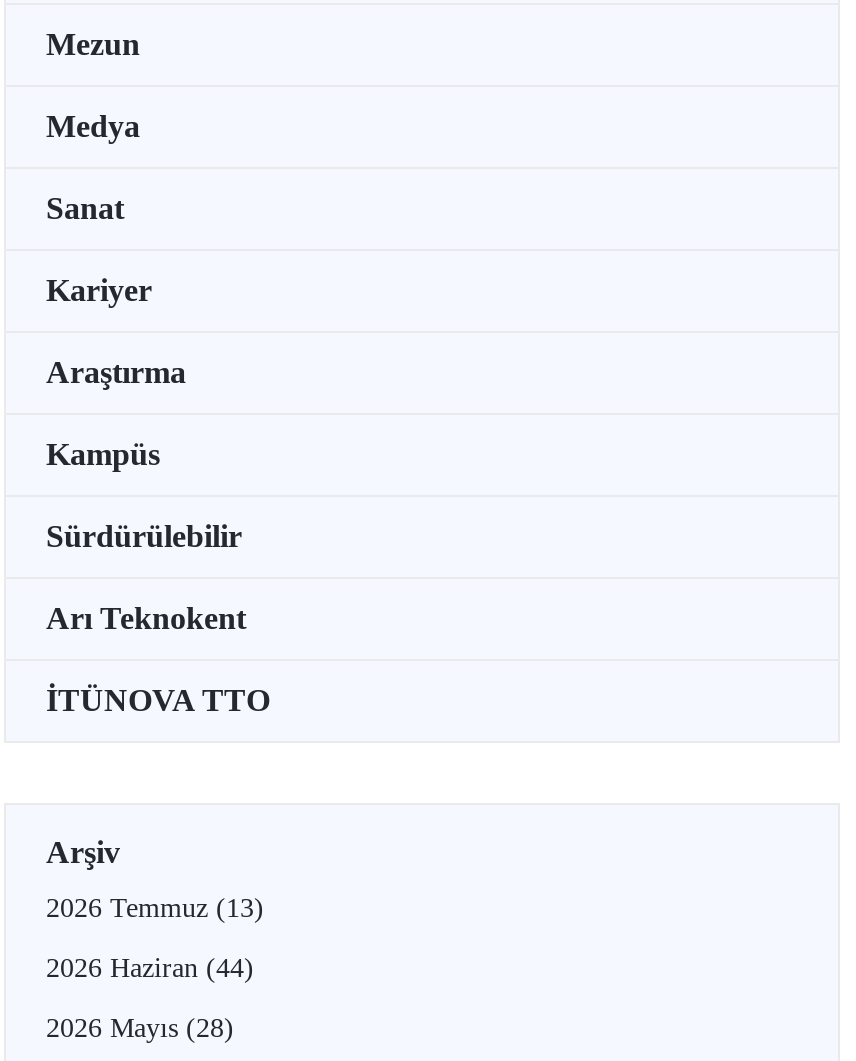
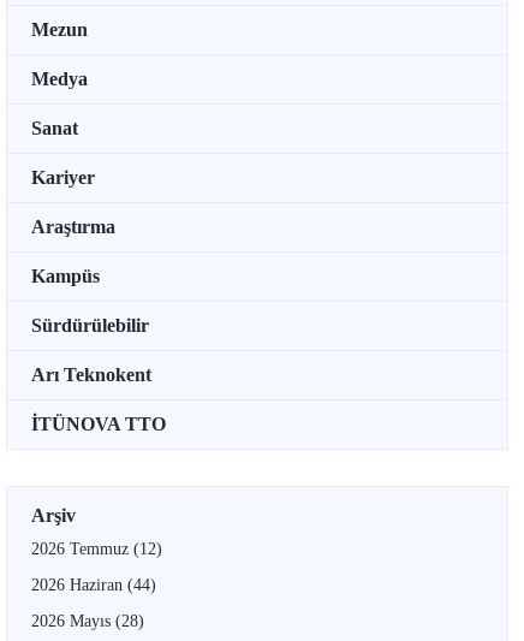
- 2026 Temmuz (13)
+ 2026 Temmuz (12)
